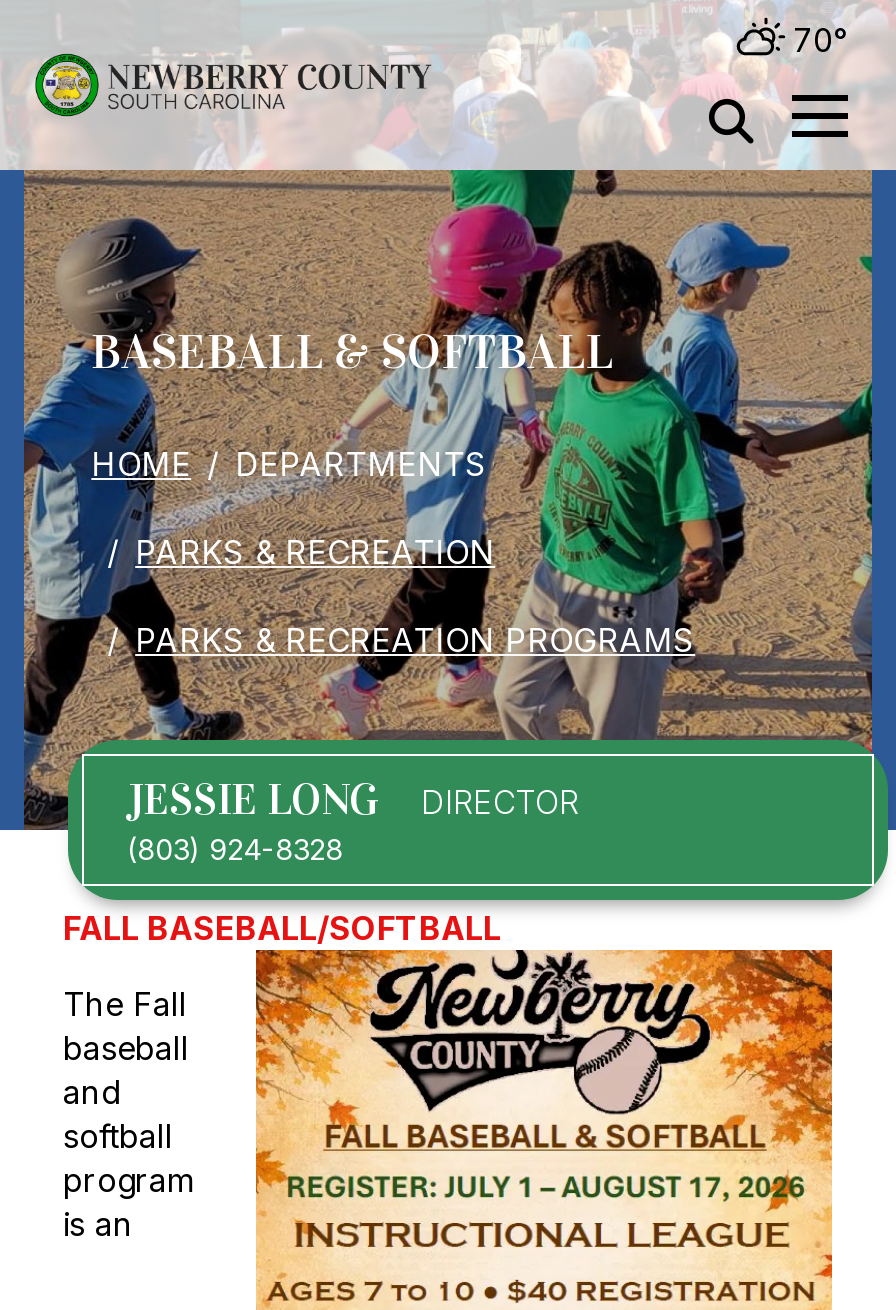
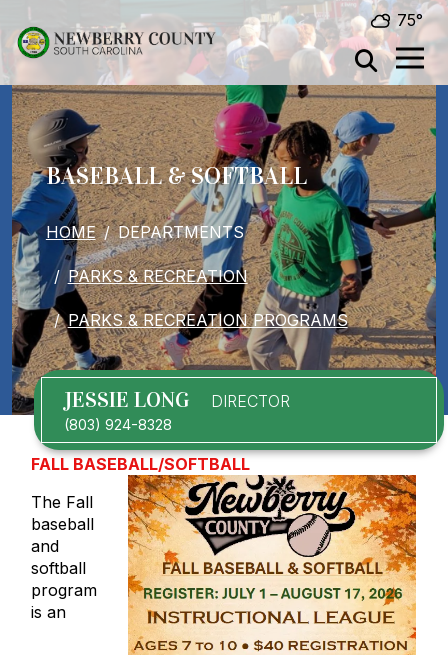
- 70°
+ 75°
